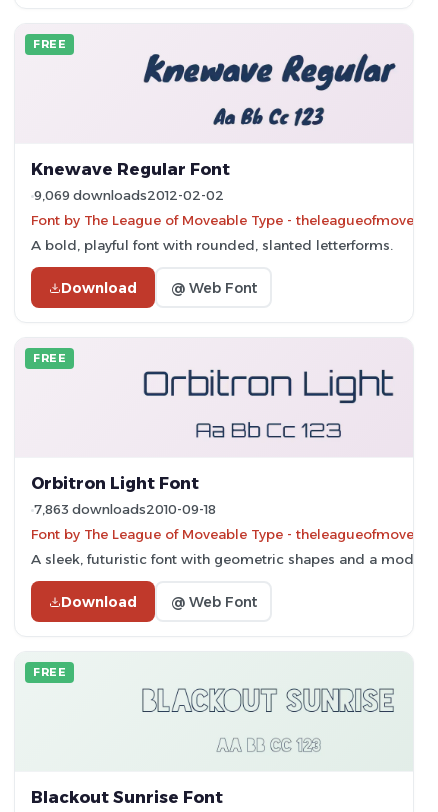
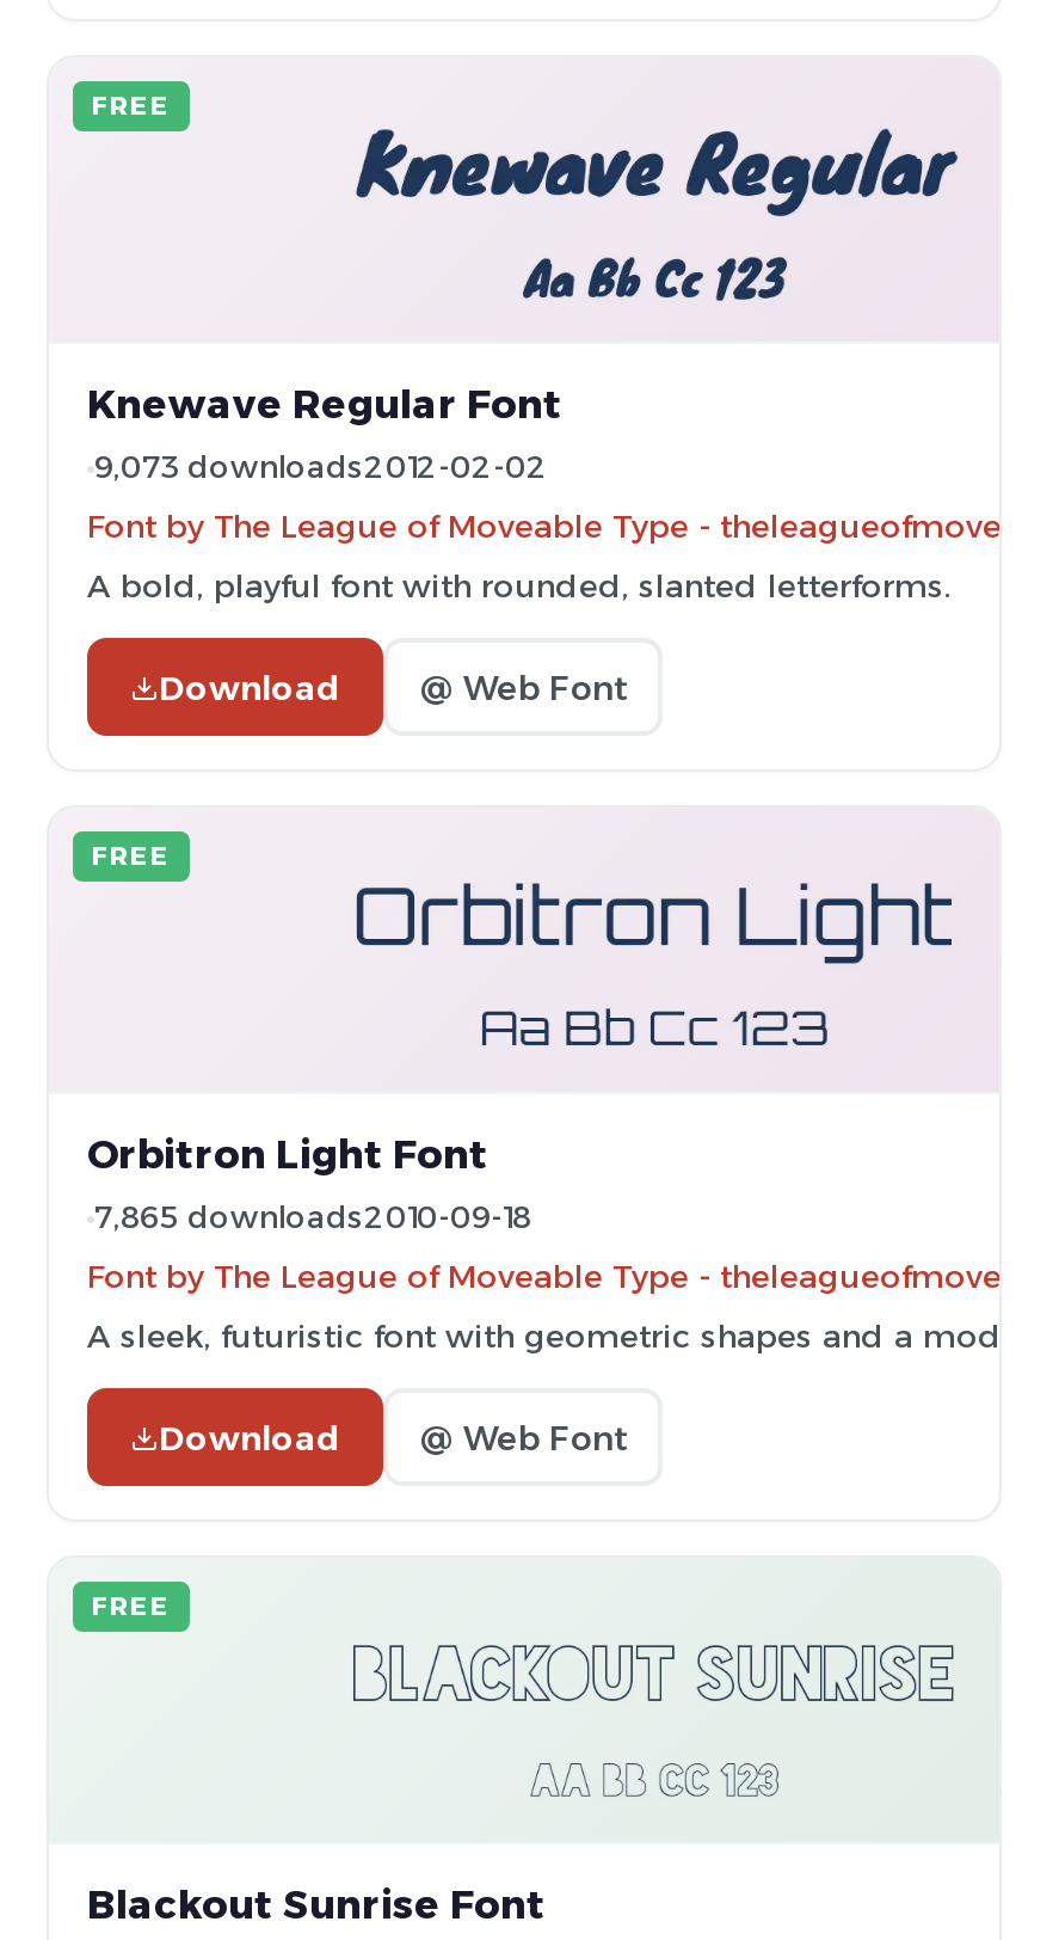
- 9,069 downloads2012-02-02
+ 9,073 downloads2012-02-02

- 7,863 downloads2010-09-18
+ 7,865 downloads2010-09-18
